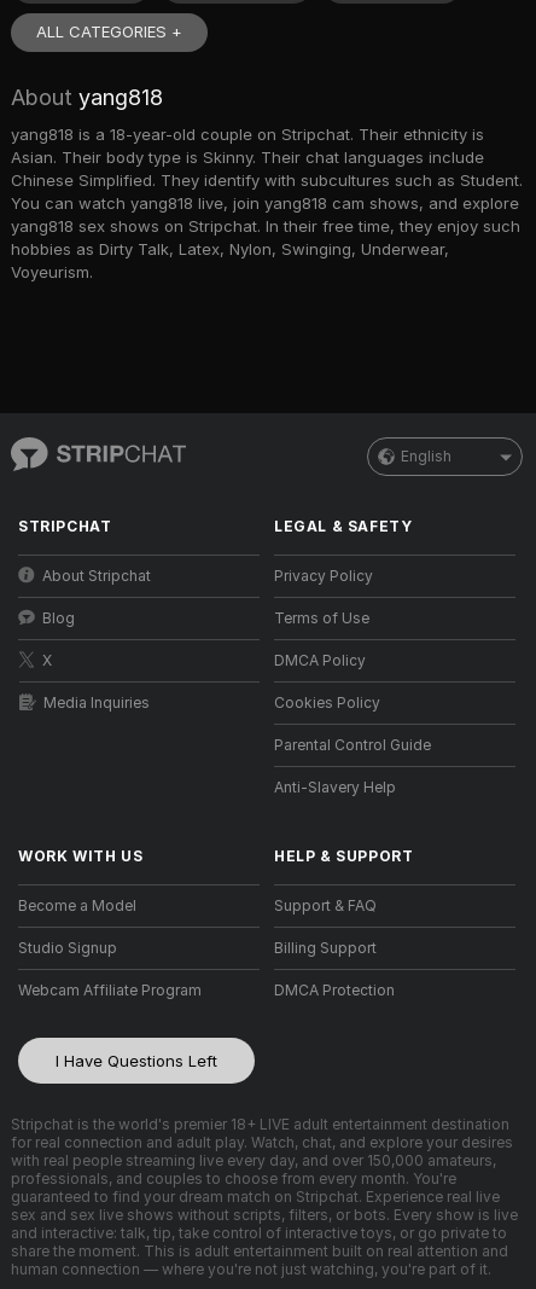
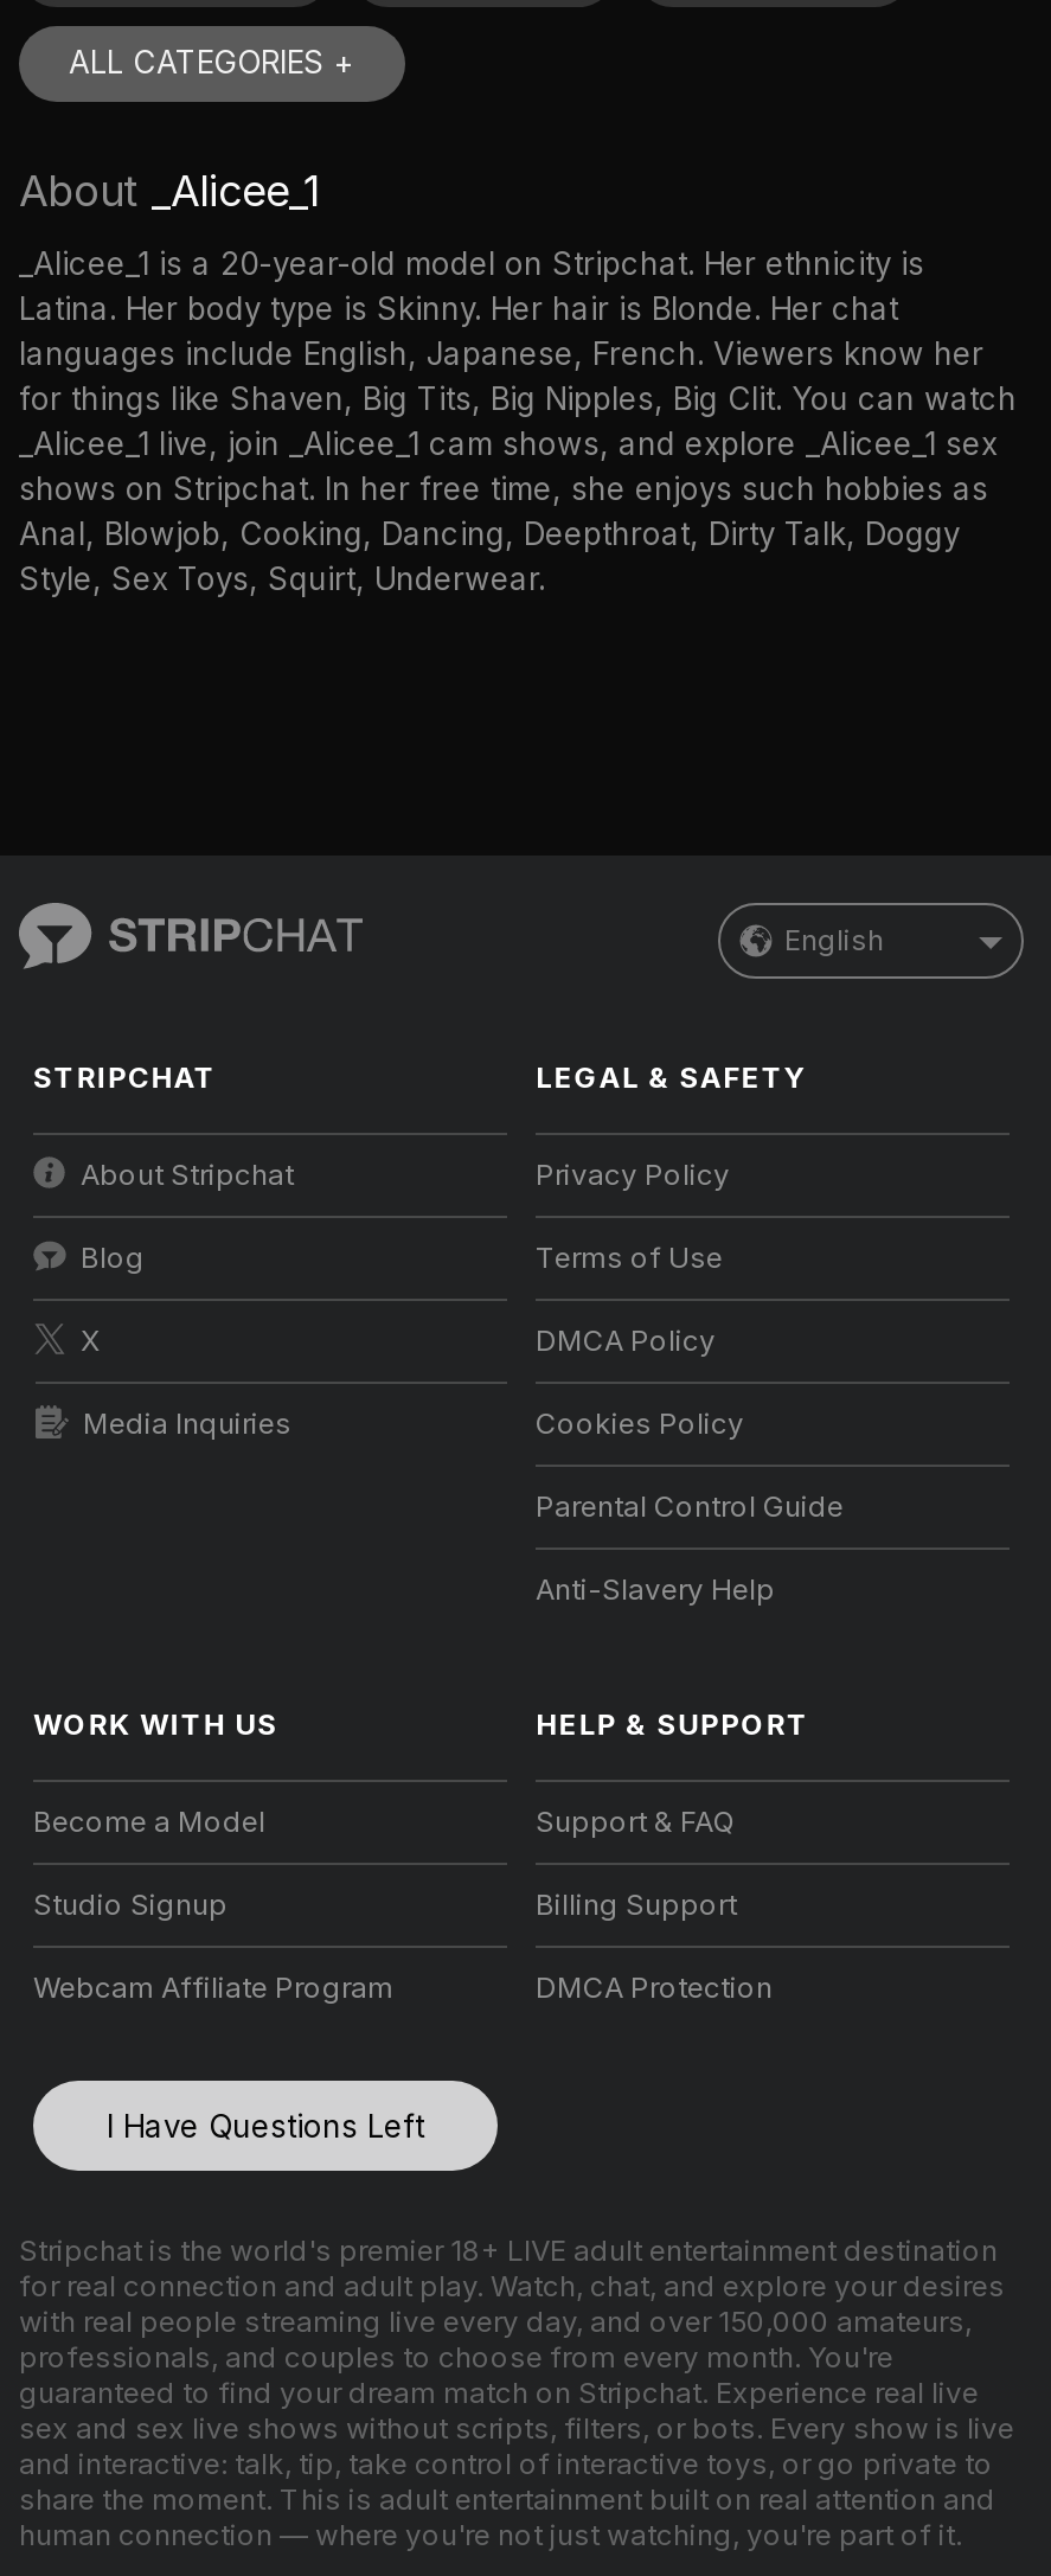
- About yang818
+ About _Alicee_1

- yang818 is a 18-year-old couple on Stripchat. Their ethnicity is
- Asian. Their body type is Skinny. Their chat languages include
- Chinese Simplified. They identify with subcultures such as Student.
- You can watch yang818 live, join yang818 cam shows, and explore
- yang818 sex shows on Stripchat. In their free time, they enjoy such
- hobbies as Dirty Talk, Latex, Nylon, Swinging, Underwear,
- Voyeurism.
+ _Alicee_1 is a 20-year-old model on Stripchat. Her ethnicity is
+ Latina. Her body type is Skinny. Her hair is Blonde. Her chat
+ languages include English, Japanese, French. Viewers know her
+ for things like Shaven, Big Tits, Big Nipples, Big Clit. You can watch
+ _Alicee_1 live, join _Alicee_1 cam shows, and explore _Alicee_1 sex
+ shows on Stripchat. In her free time, she enjoys such hobbies as
+ Anal, Blowjob, Cooking, Dancing, Deepthroat, Dirty Talk, Doggy
+ Style, Sex Toys, Squirt, Underwear.
